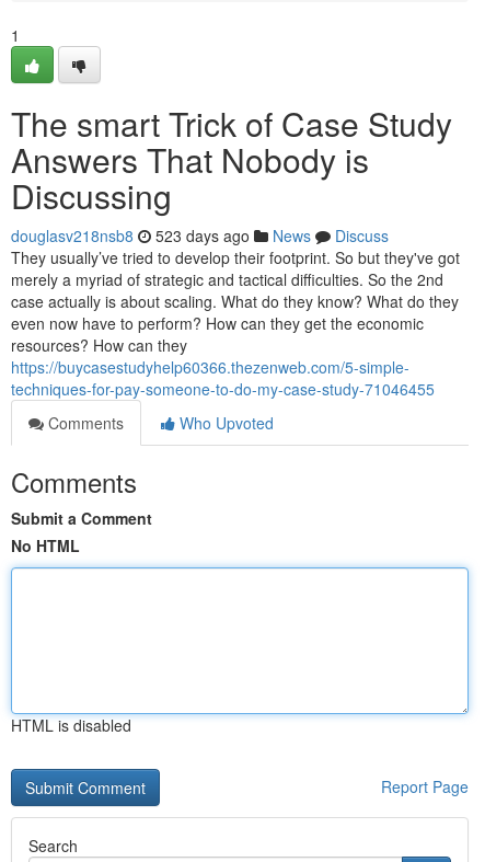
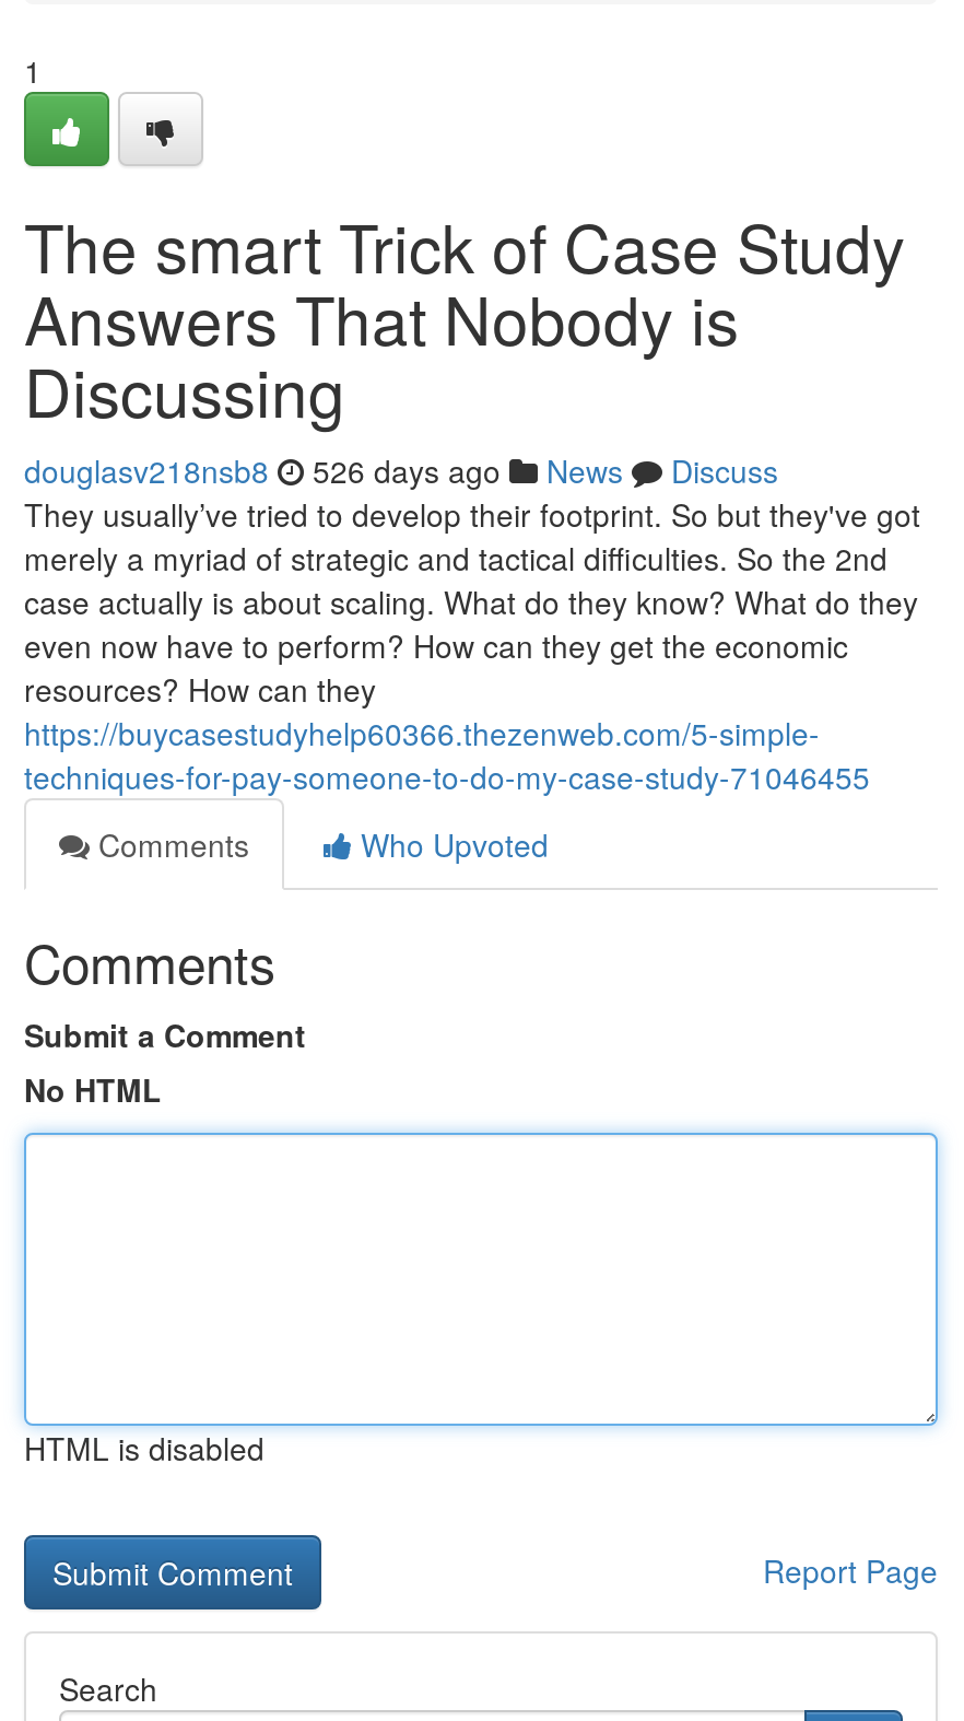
- douglasv218nsb8 523 days ago News Discuss
+ douglasv218nsb8 526 days ago News Discuss
